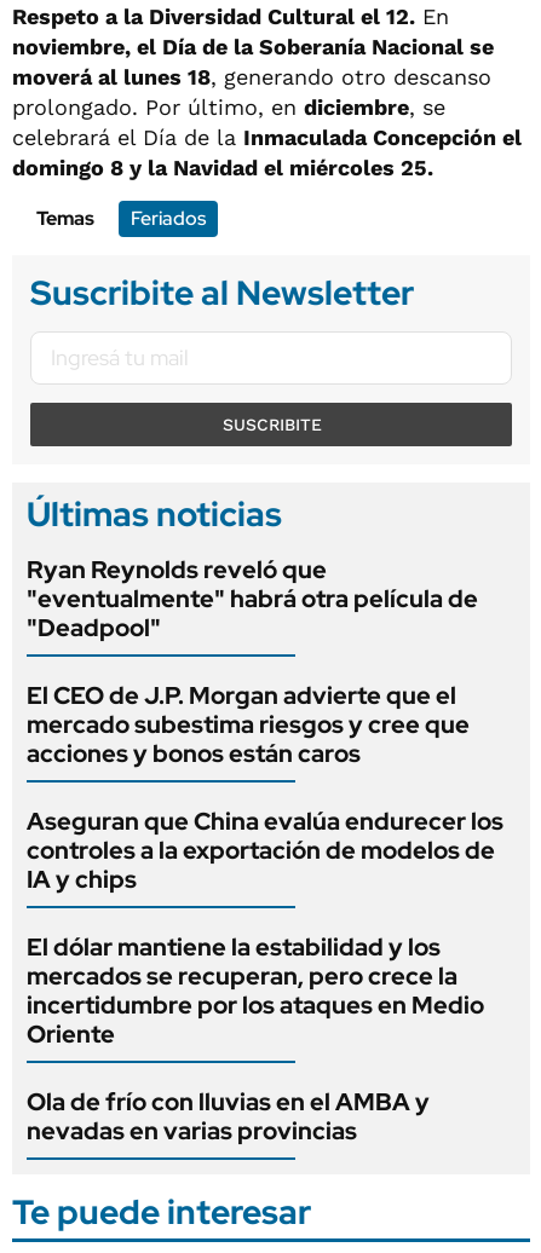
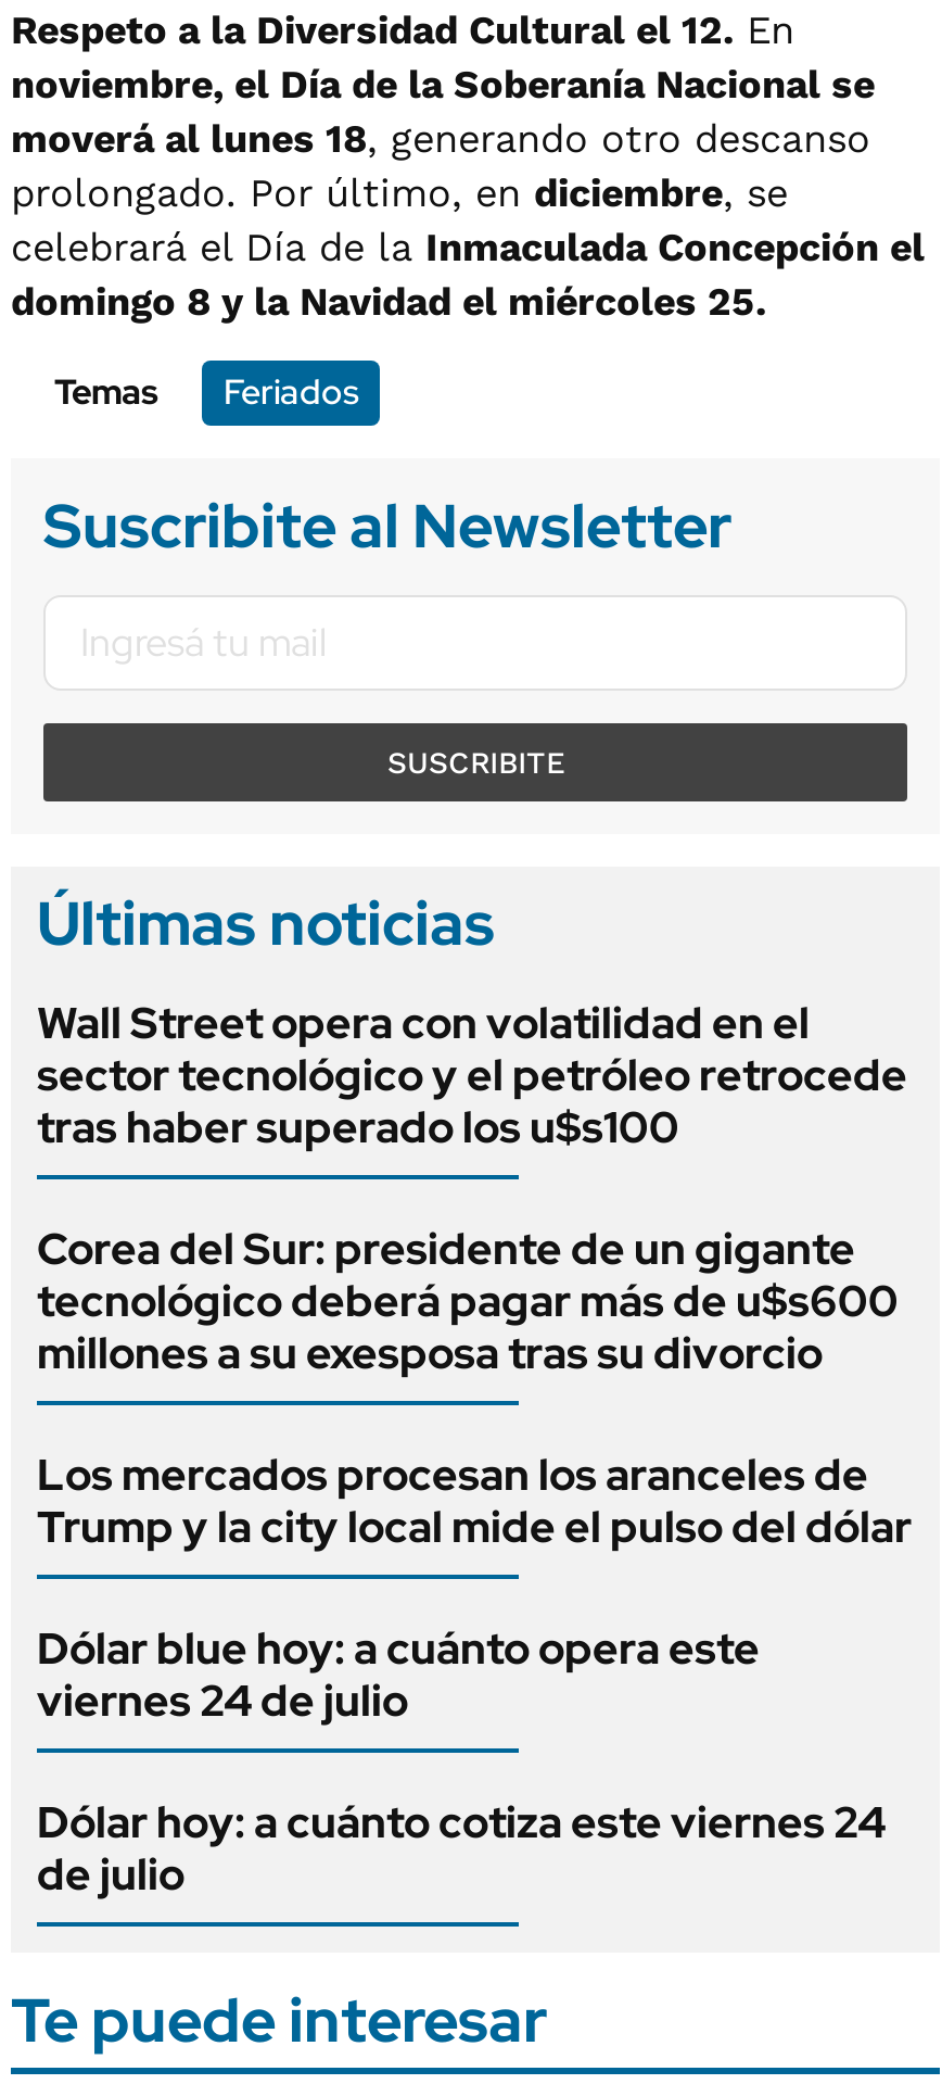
- Ryan Reynolds reveló que
- "eventualmente" habrá otra película de
- "Deadpool"
+ Wall Street opera con volatilidad en el
+ sector tecnológico y el petróleo retrocede
+ tras haber superado los u$s100

- El CEO de J.P. Morgan advierte que el
- mercado subestima riesgos y cree que
- acciones y bonos están caros
+ Corea del Sur: presidente de un gigante
+ tecnológico deberá pagar más de u$s600
+ millones a su exesposa tras su divorcio

- Aseguran que China evalúa endurecer los
- controles a la exportación de modelos de
- IA y chips
+ Los mercados procesan los aranceles de
+ Trump y la city local mide el pulso del dólar

- El dólar mantiene la estabilidad y los
- mercados se recuperan, pero crece la
- incertidumbre por los ataques en Medio
- Oriente
+ Dólar blue hoy: a cuánto opera este
+ viernes 24 de julio

- Ola de frío con lluvias en el AMBA y
- nevadas en varias provincias
+ Dólar hoy: a cuánto cotiza este viernes 24
+ de julio
